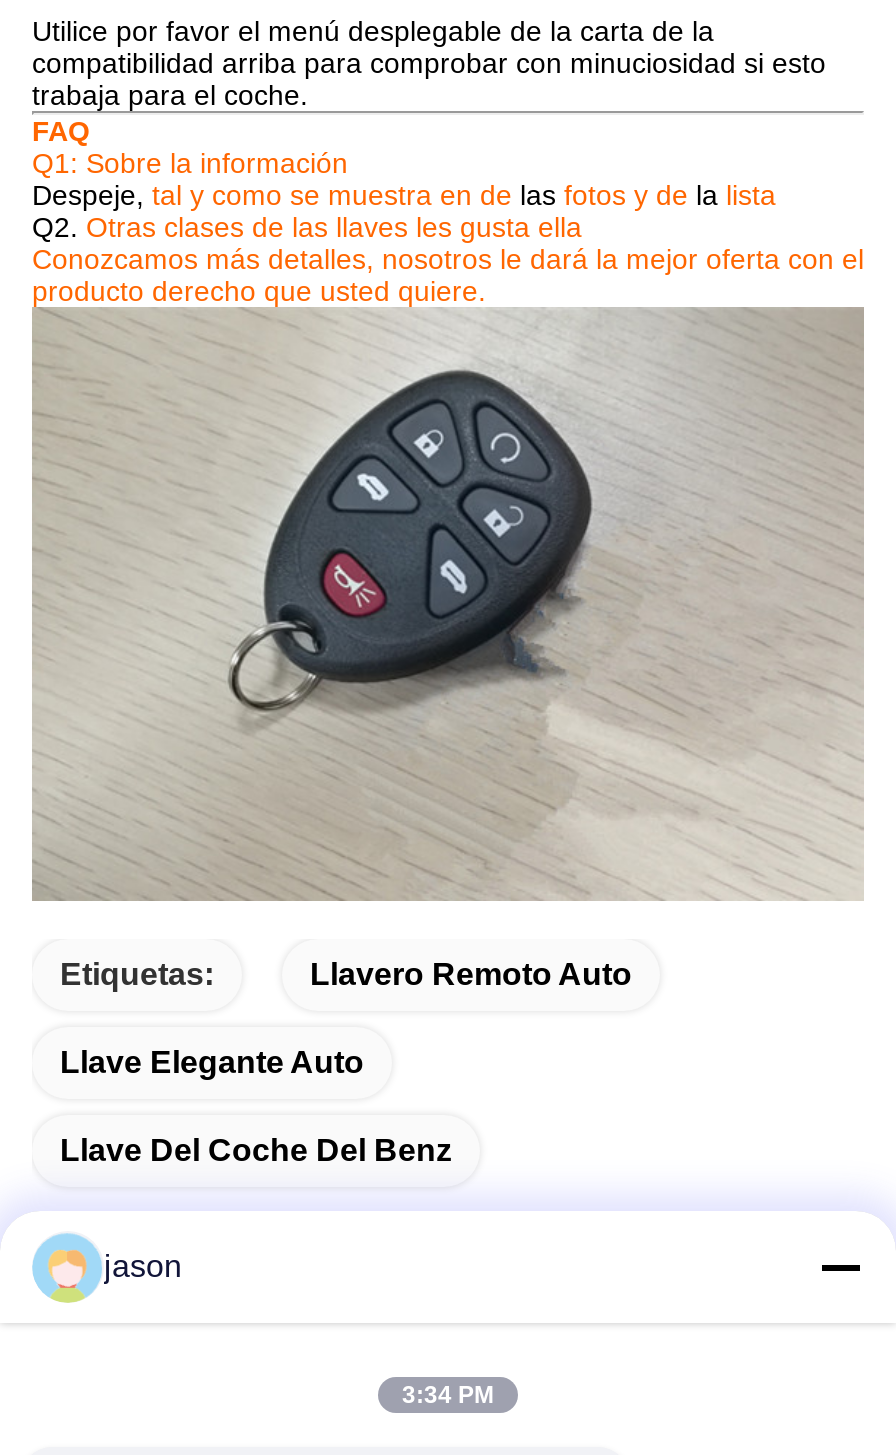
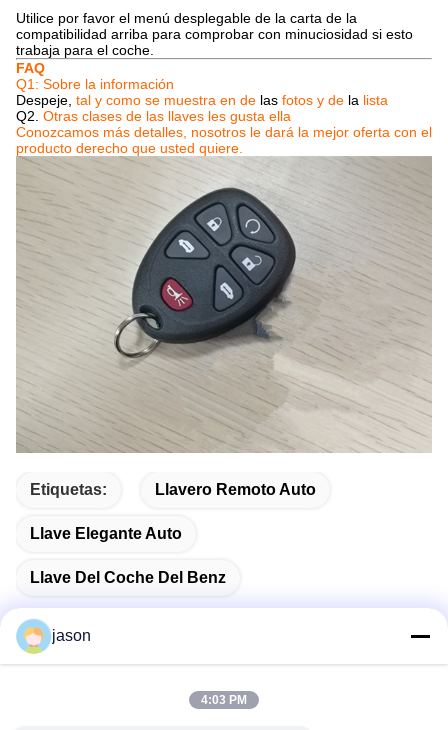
- 3:34 PM
+ 4:03 PM
